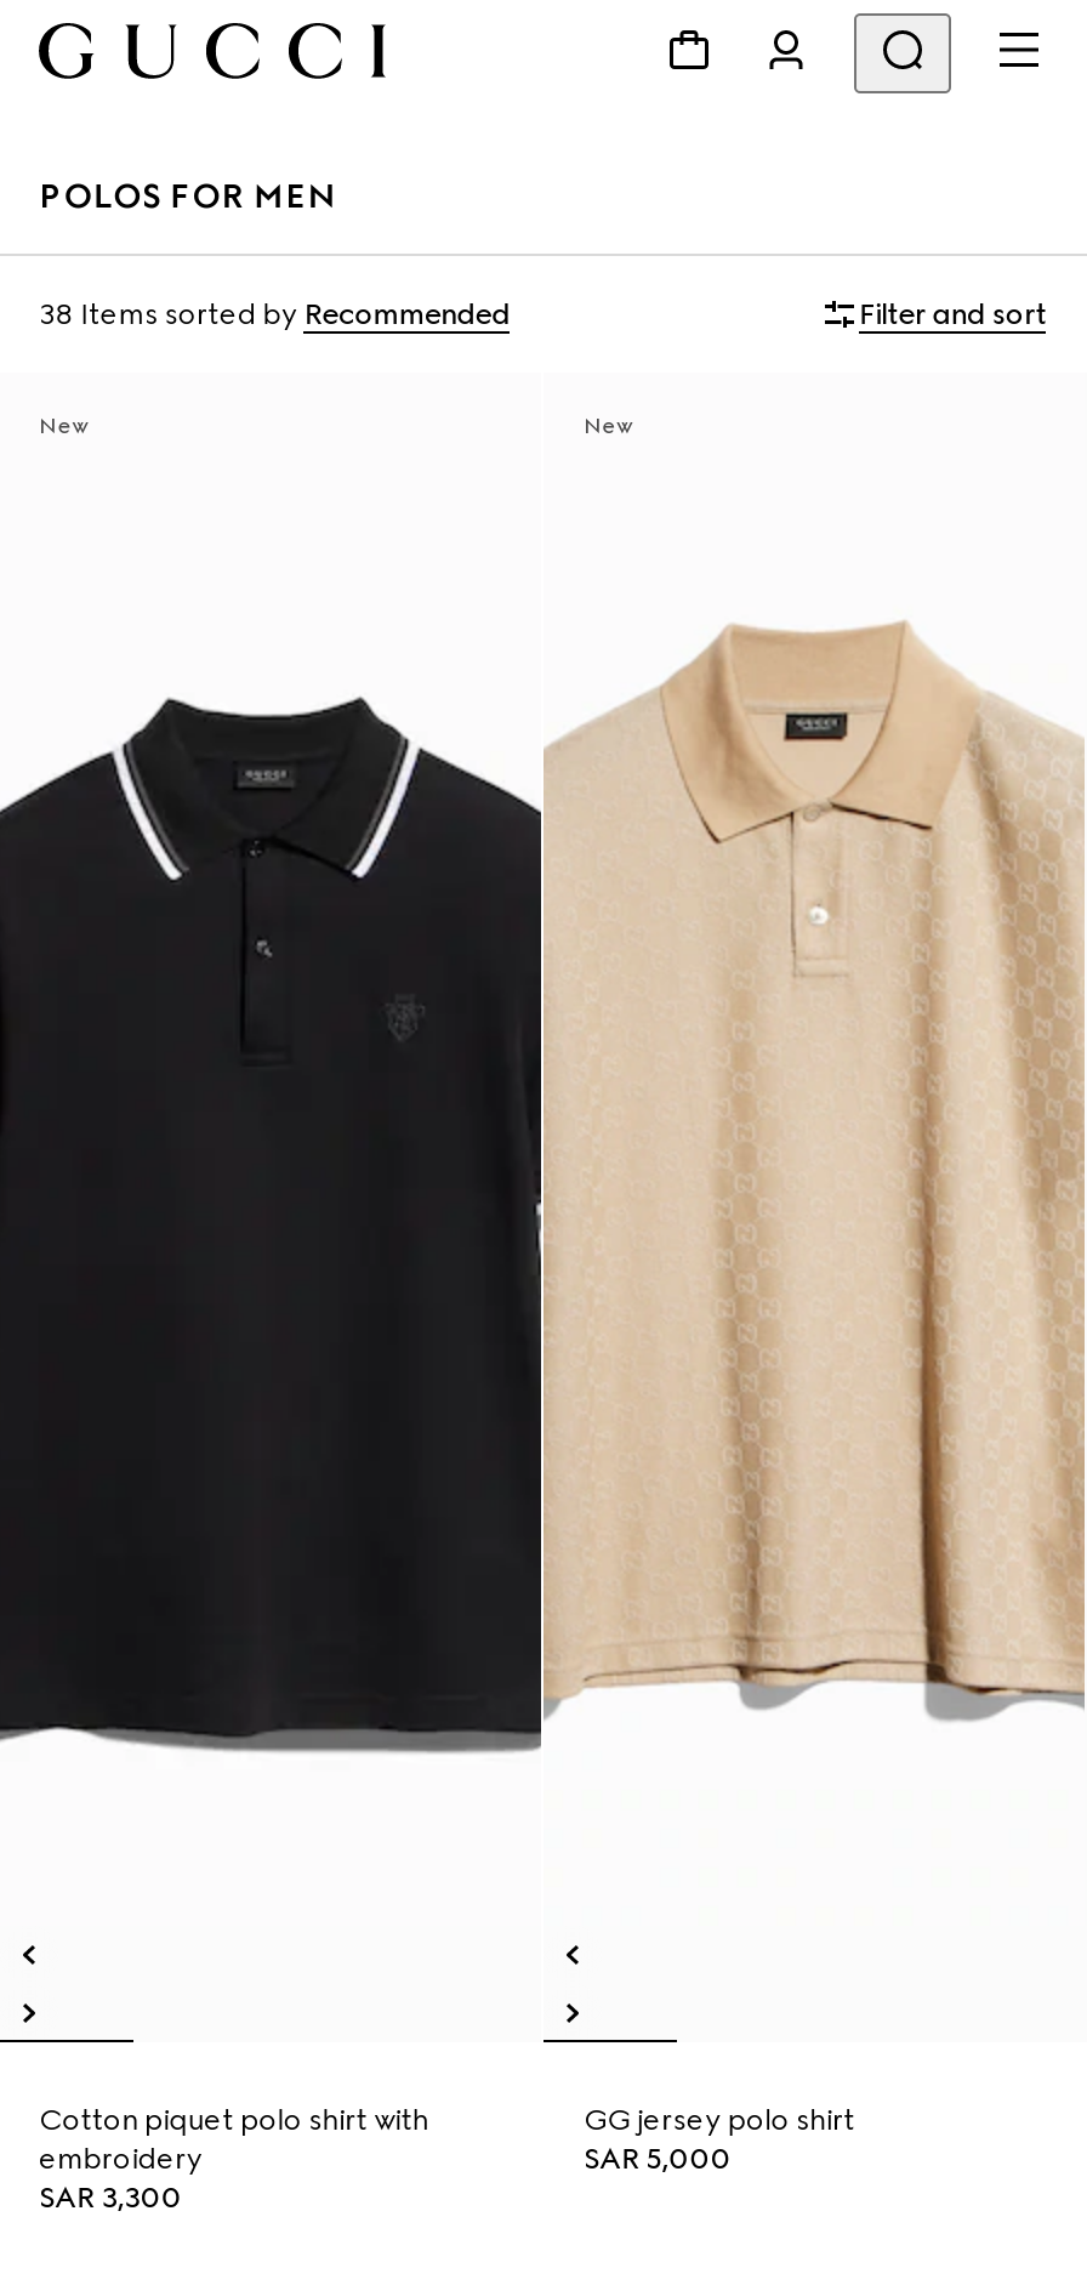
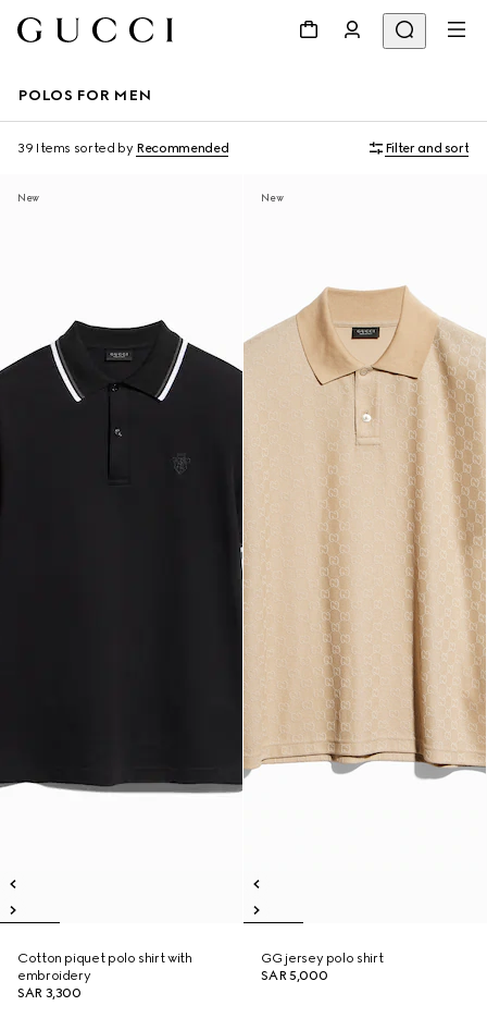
- 38 Items sorted by Recommended
+ 39 Items sorted by Recommended
